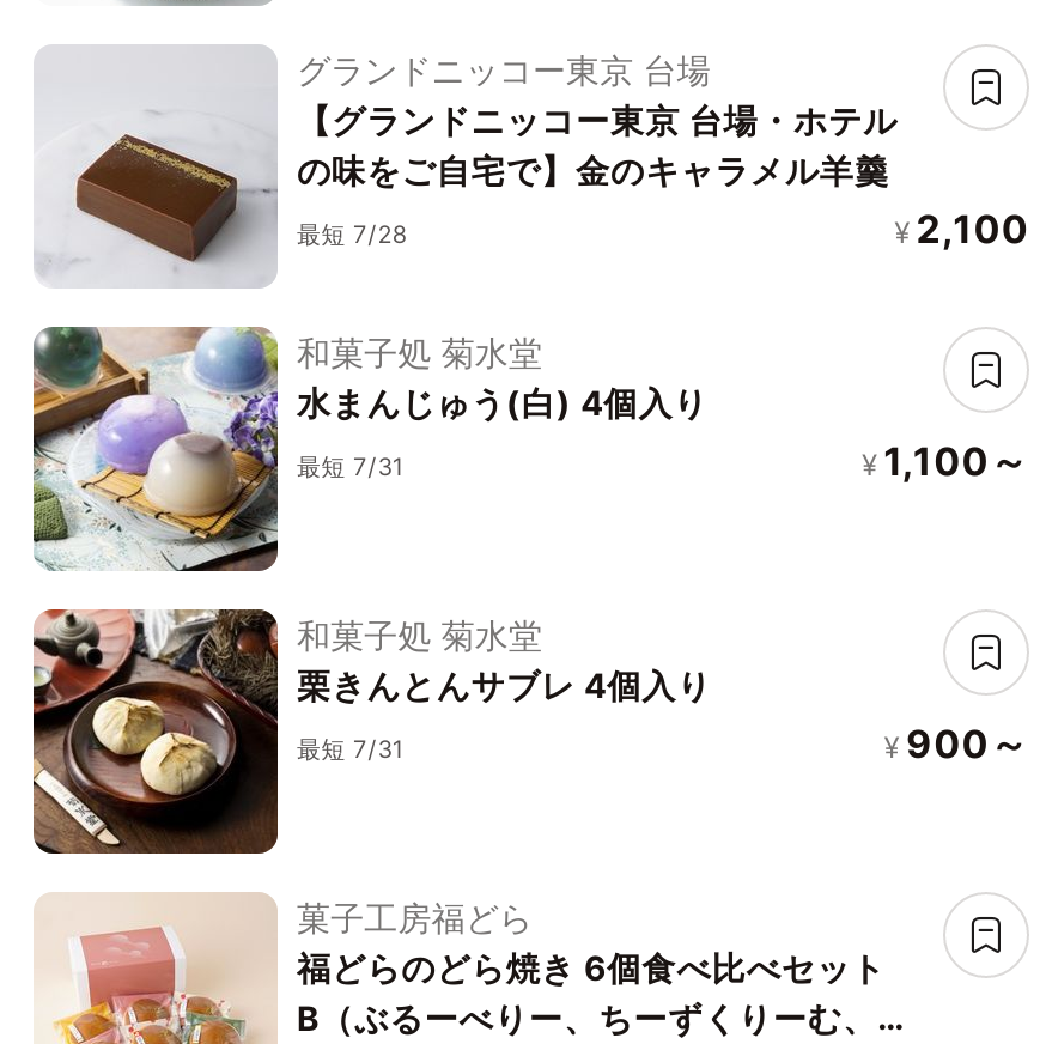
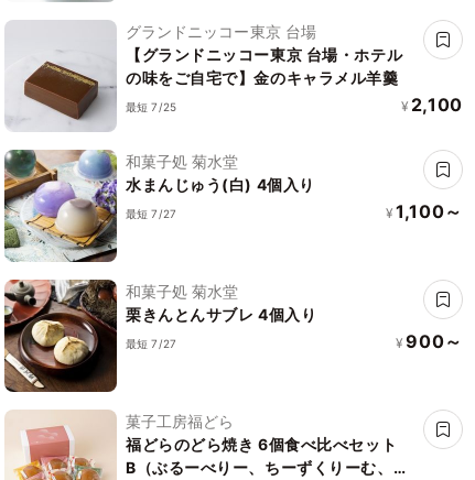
- 最短 7/28
+ 最短 7/25

- 最短 7/31
+ 最短 7/27

- 最短 7/31
+ 最短 7/27
